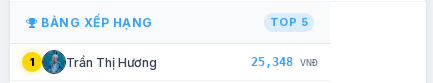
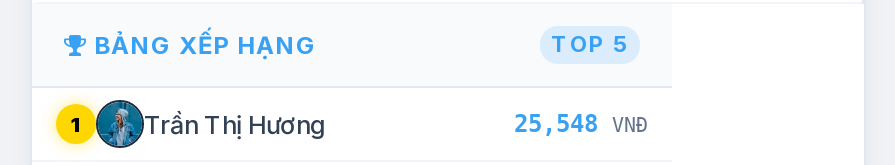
- 25,348 VNĐ
+ 25,548 VNĐ
